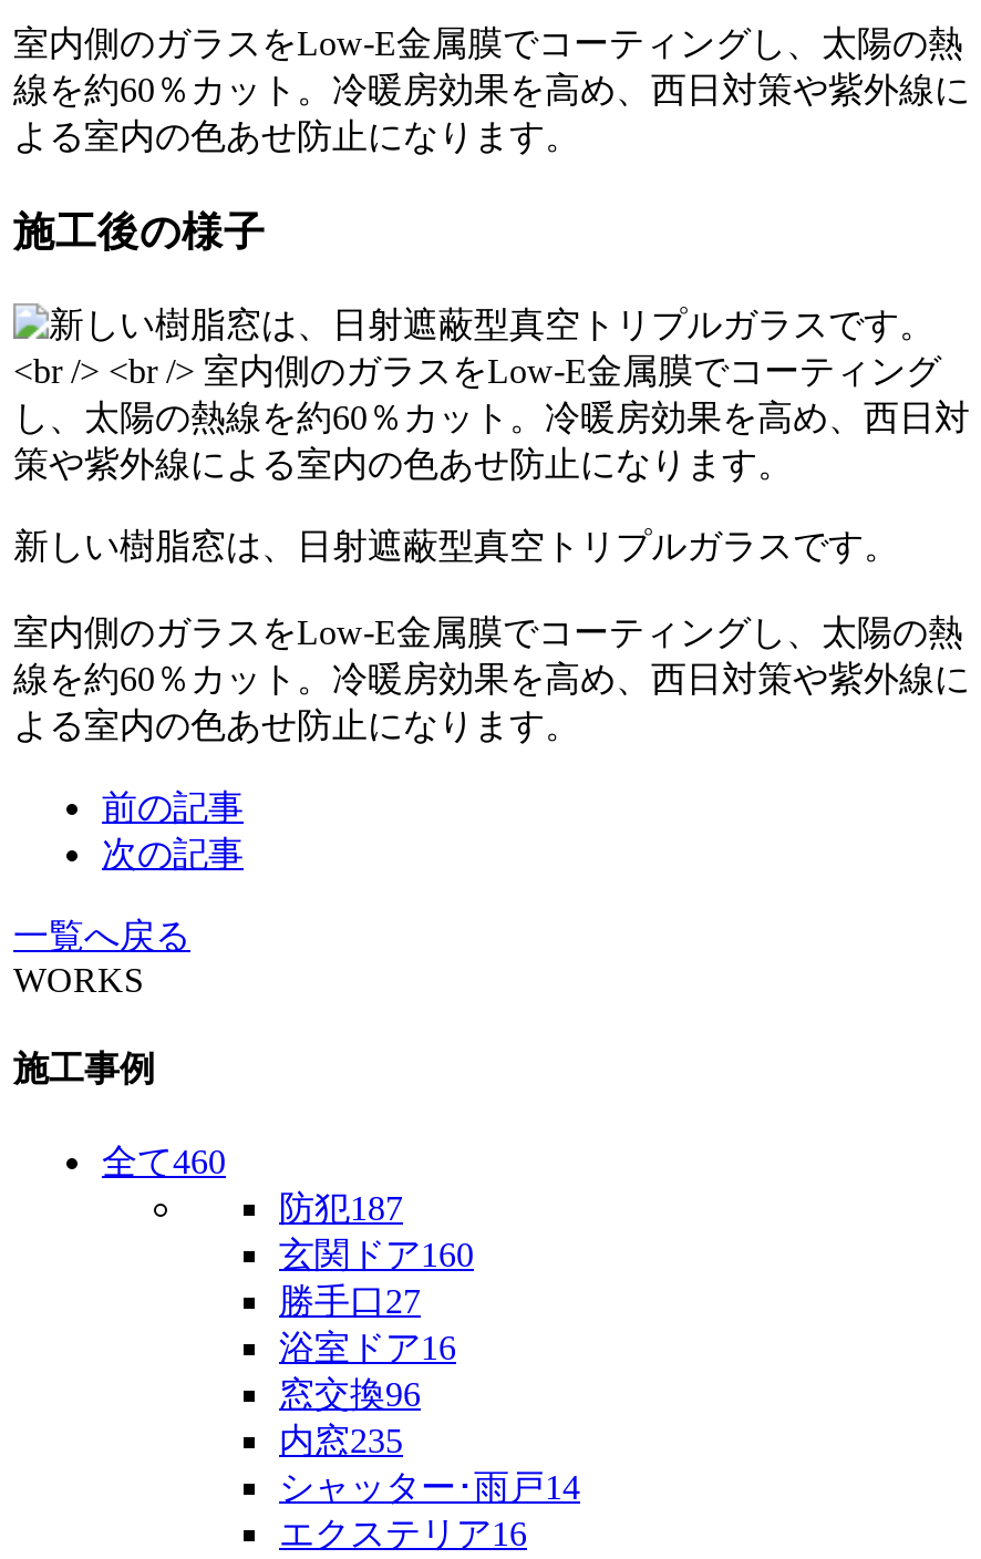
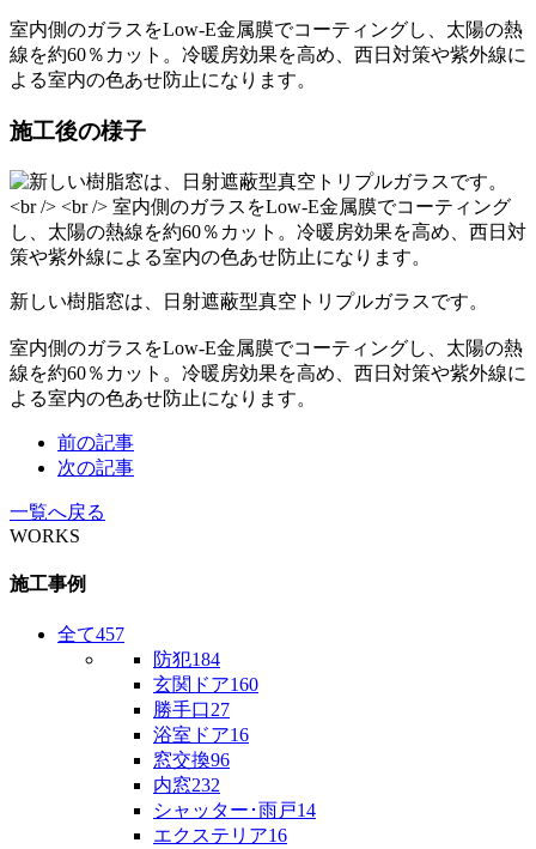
- 全て460
+ 全て457

- 防犯187
+ 防犯184

- 内窓235
+ 内窓232
